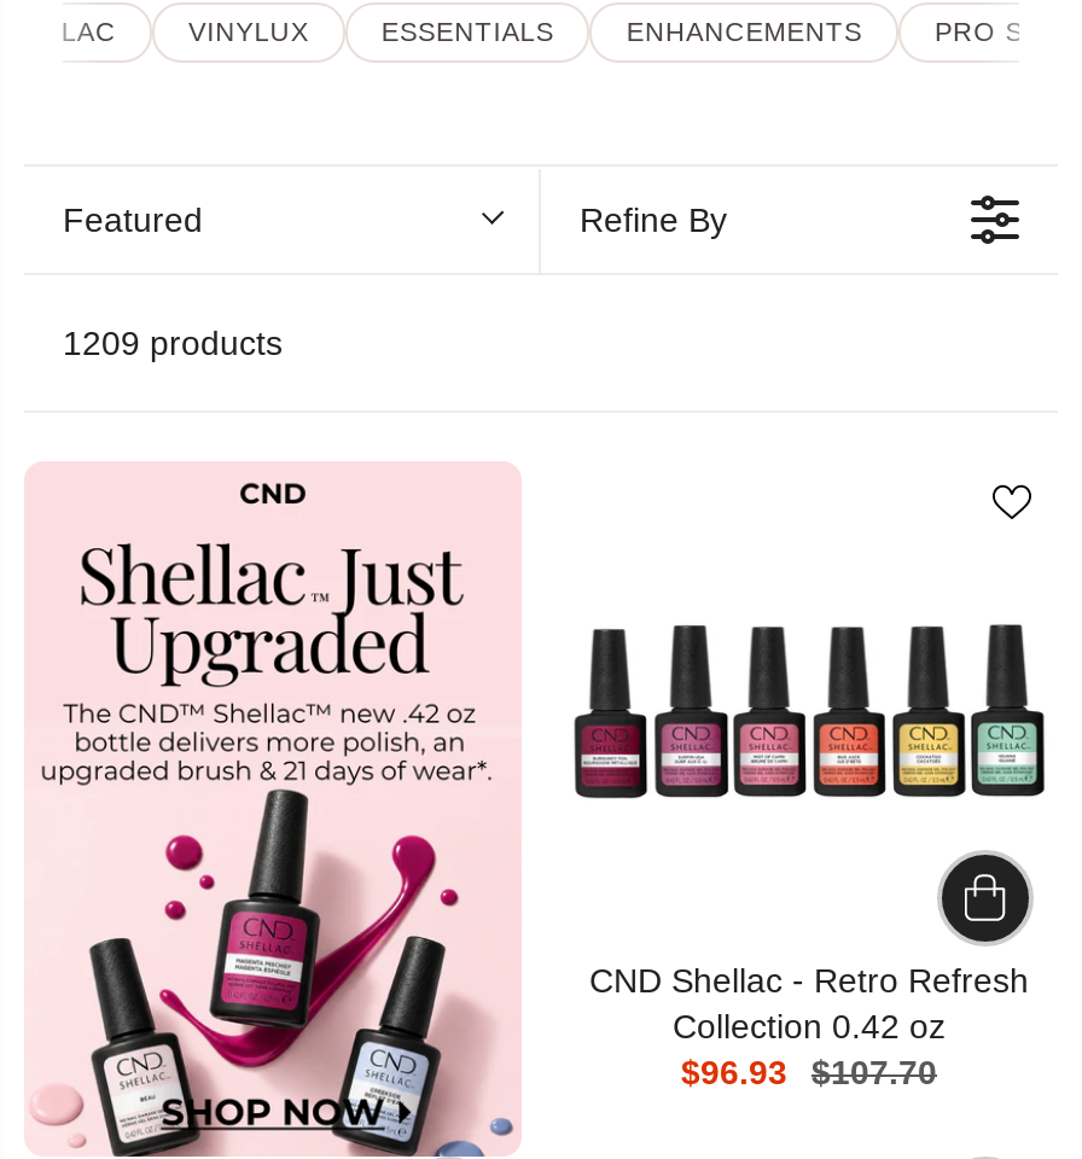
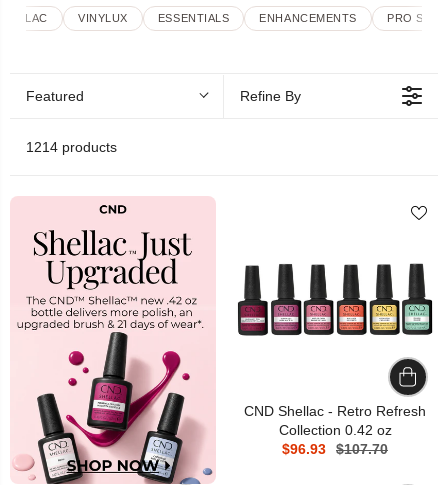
- 1209 products
+ 1214 products
